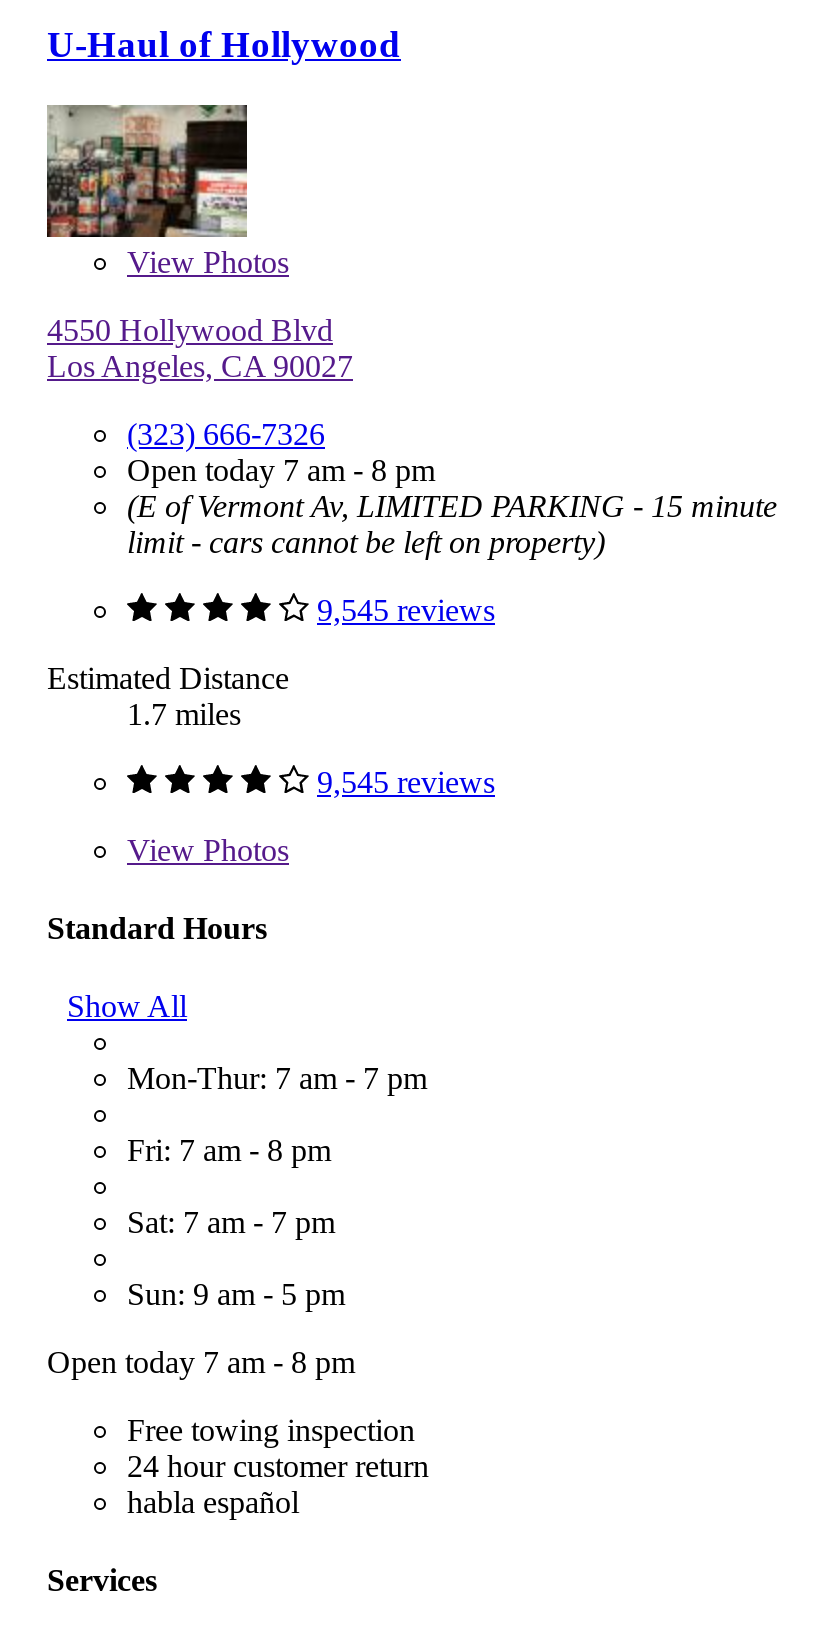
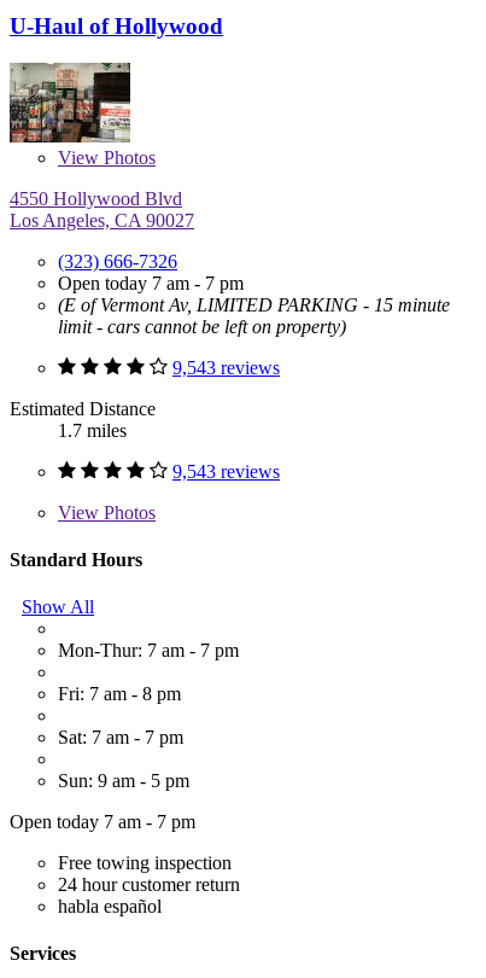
- Open today 7 am - 8 pm
+ Open today 7 am - 7 pm

- 9,545 reviews
+ 9,543 reviews

- 9,545 reviews
+ 9,543 reviews

- Open today 7 am - 8 pm
+ Open today 7 am - 7 pm
